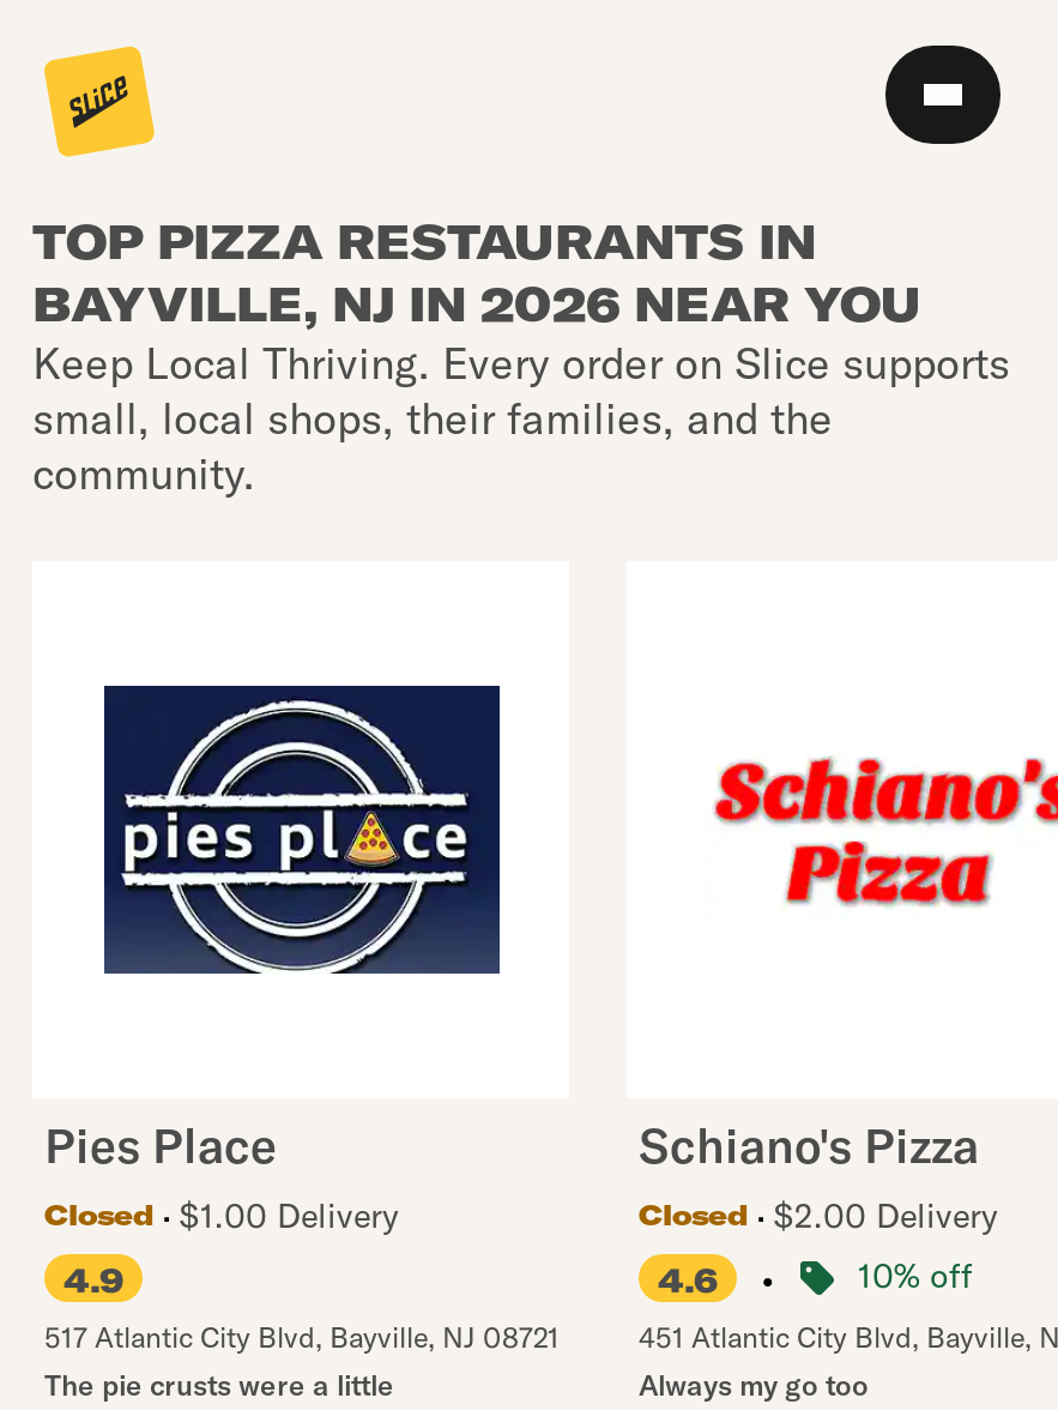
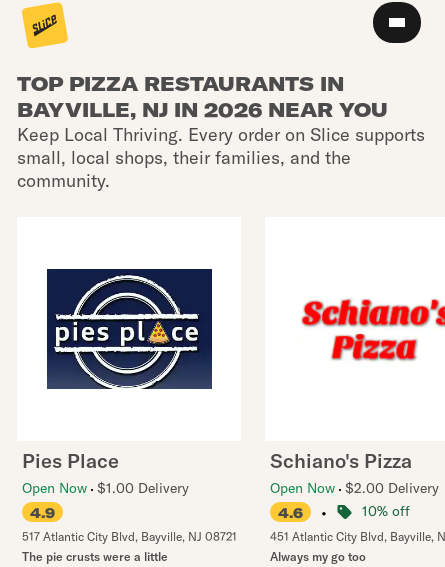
- Closed
- $1.00 Delivery
+ Open Now $1.00 Delivery

- Closed
- $2.00 Delivery
+ Open Now $2.00 Delivery
